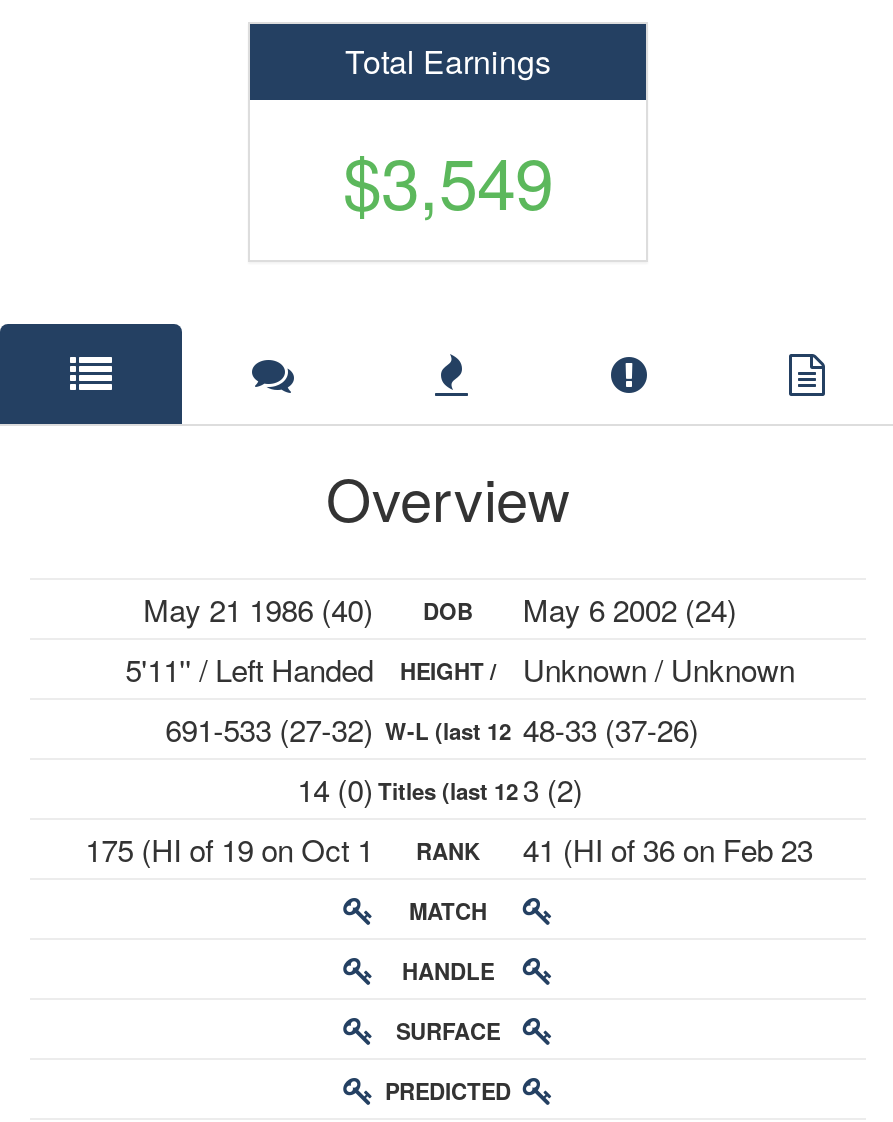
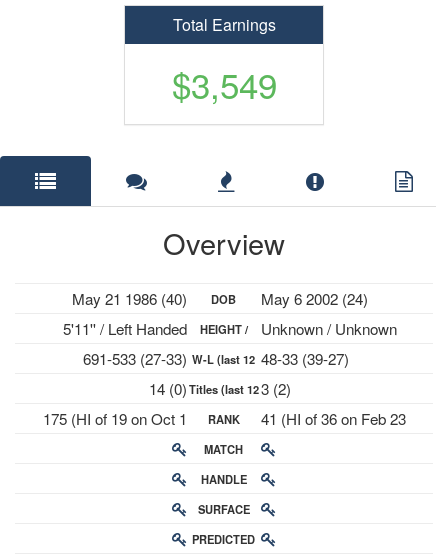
- 691-533 (27-32)
+ 691-533 (27-33)

- 48-33 (37-26)
+ 48-33 (39-27)
